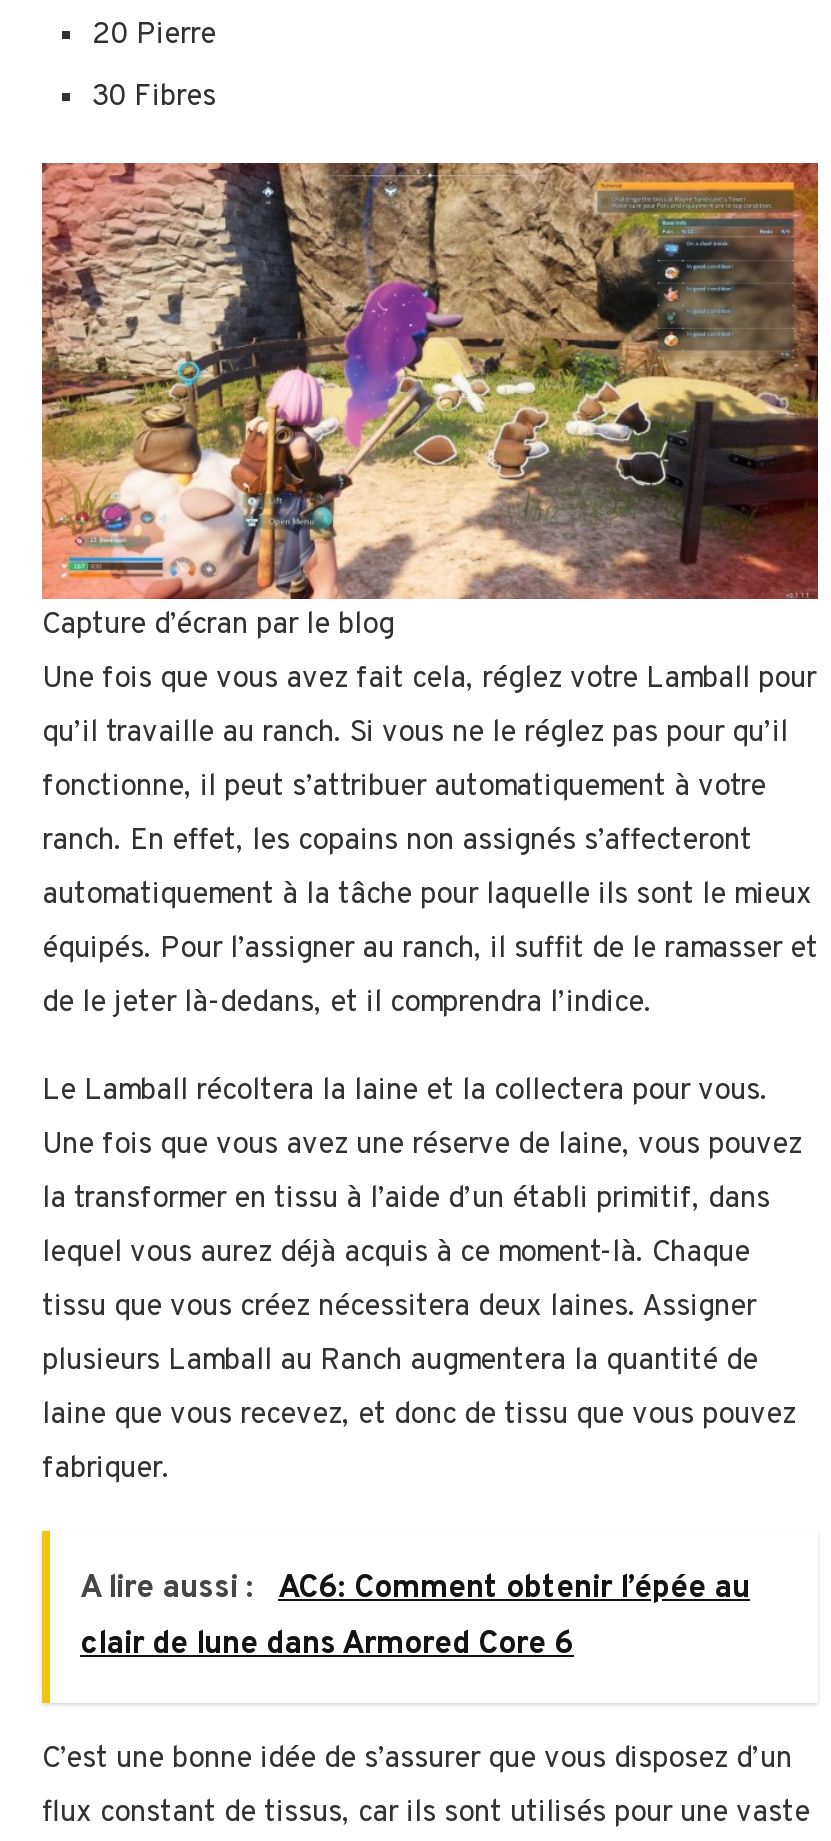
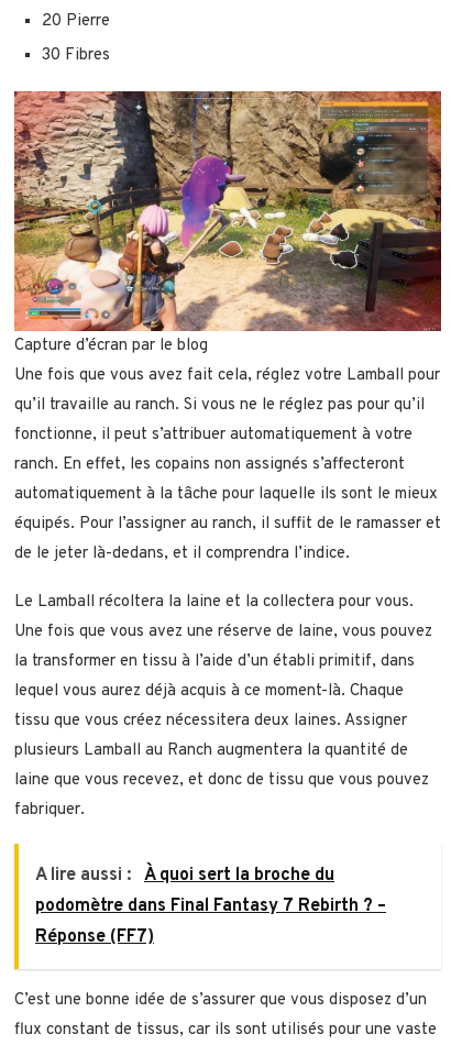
- A lire aussi : AC6: Comment obtenir l’épée au
- clair de lune dans Armored Core 6
+ A lire aussi : À quoi sert la broche du
+ podomètre dans Final Fantasy 7 Rebirth ? –
+ Réponse (FF7)
